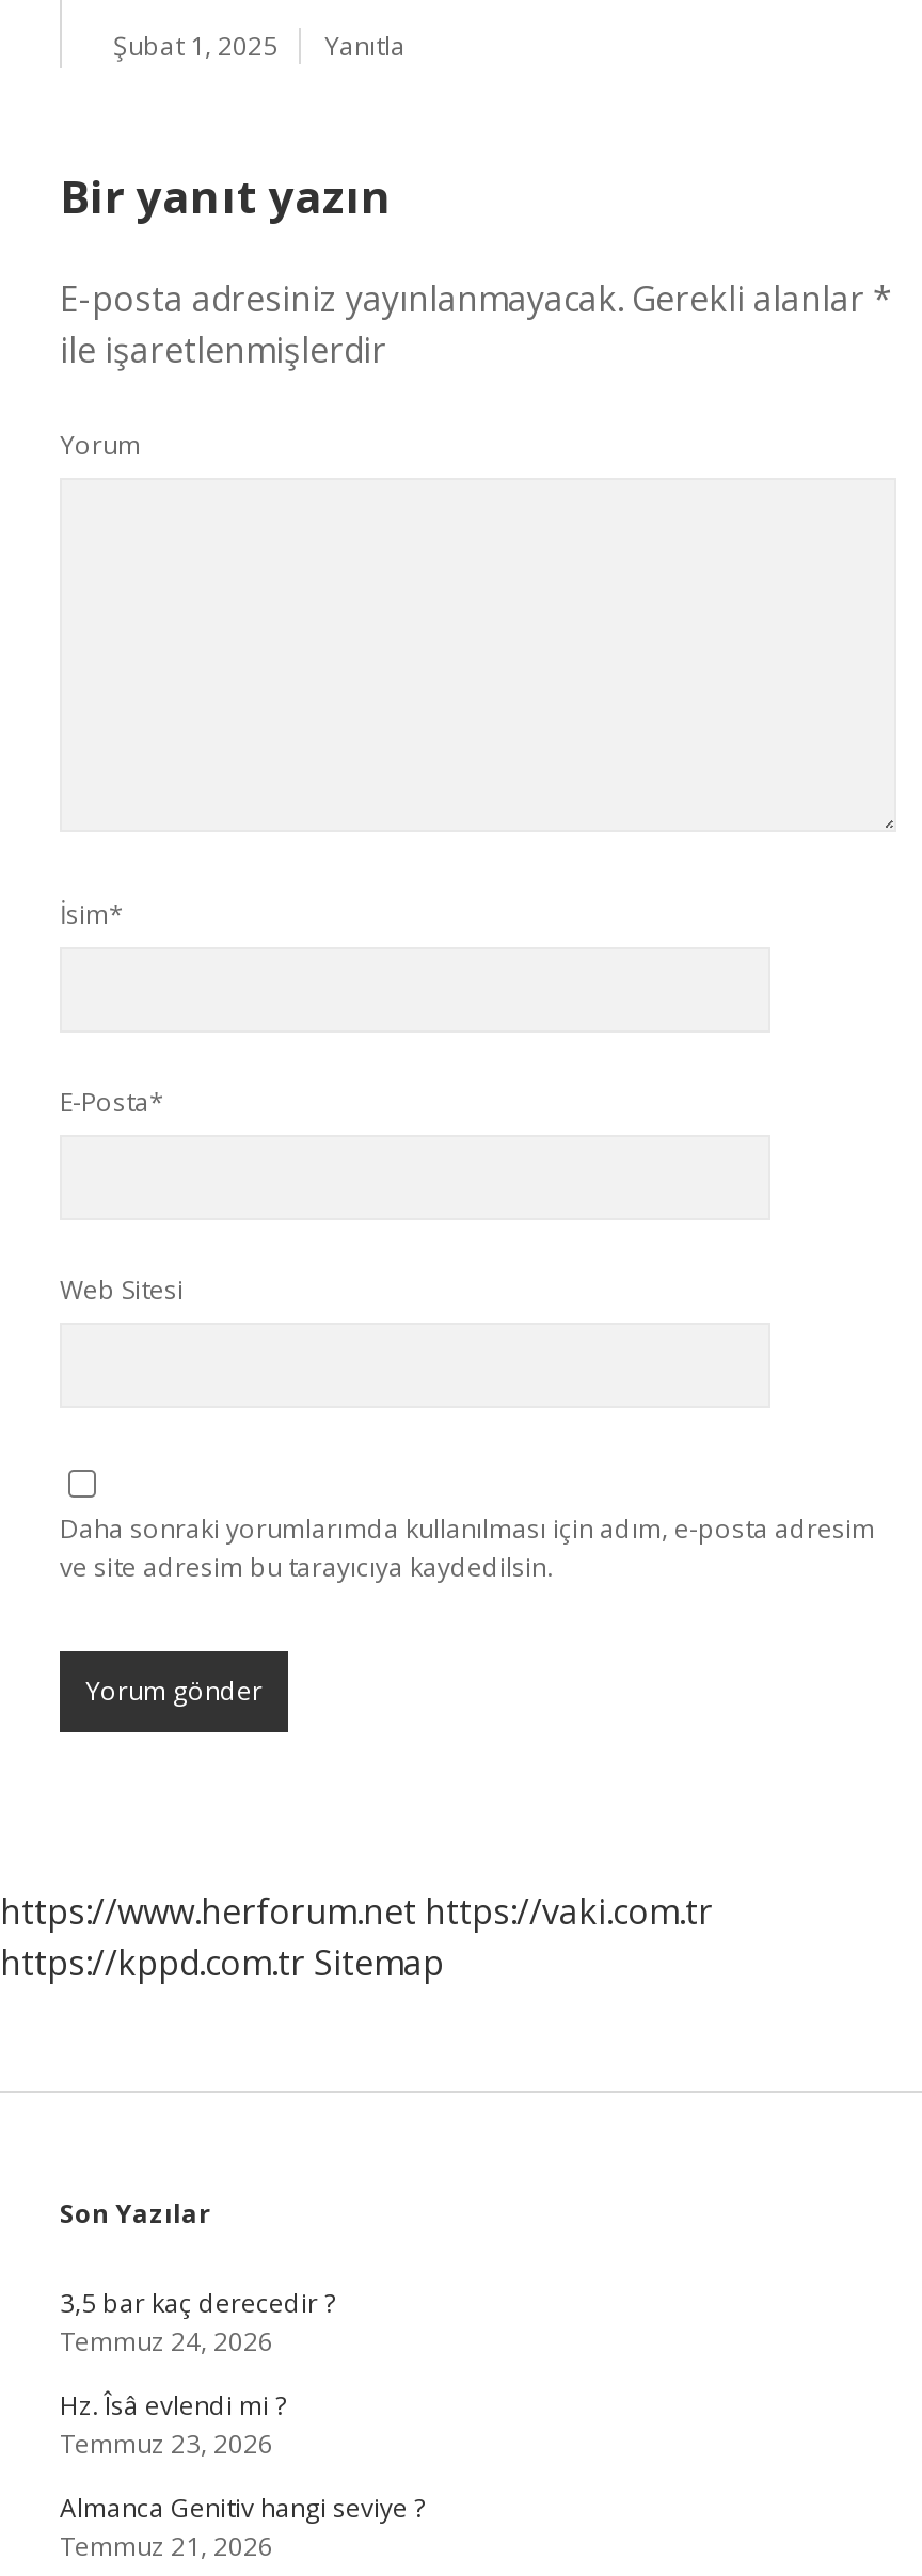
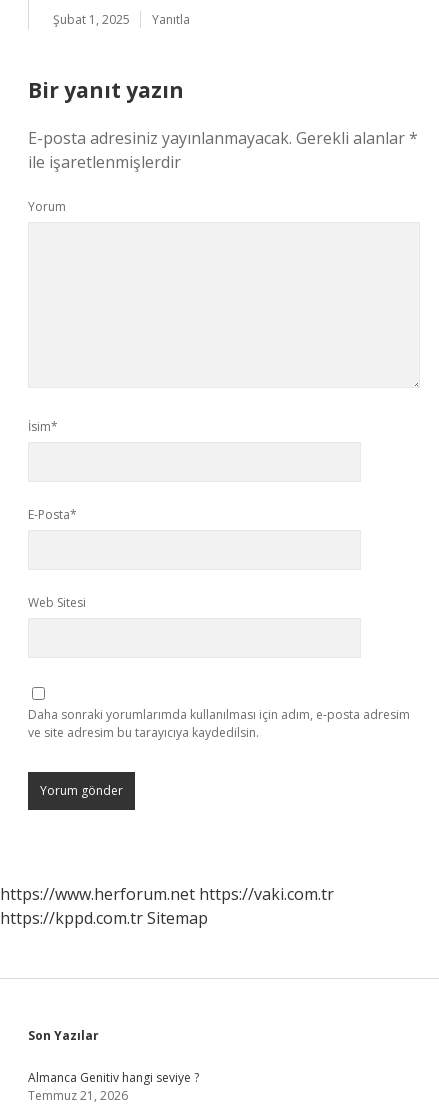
- 3,5 bar kaç derecedir ?
- Temmuz 24, 2026
- Hz. Îsâ evlendi mi ?
- Temmuz 23, 2026
